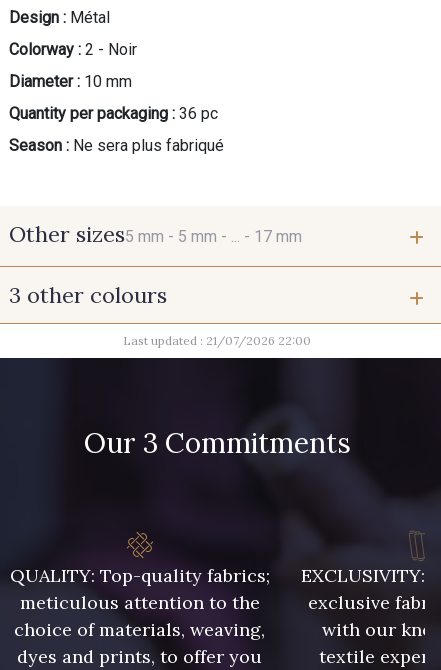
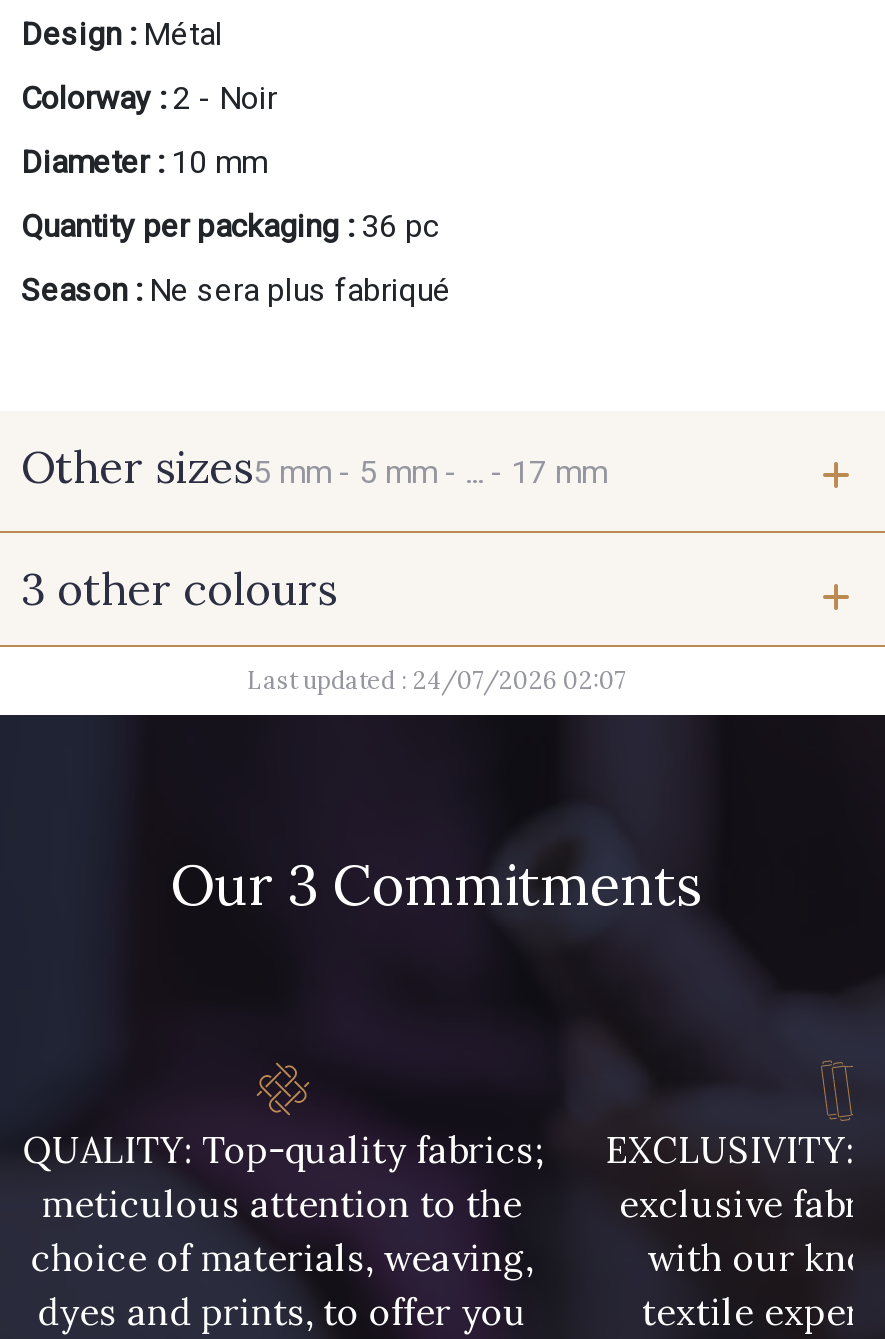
- Last updated : 21/07/2026 22:00
+ Last updated : 24/07/2026 02:07
